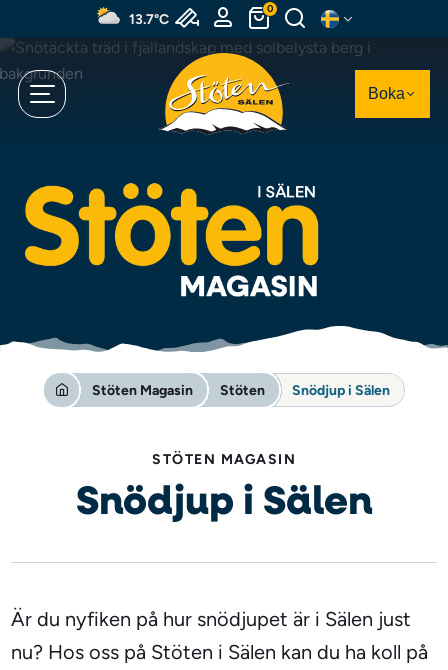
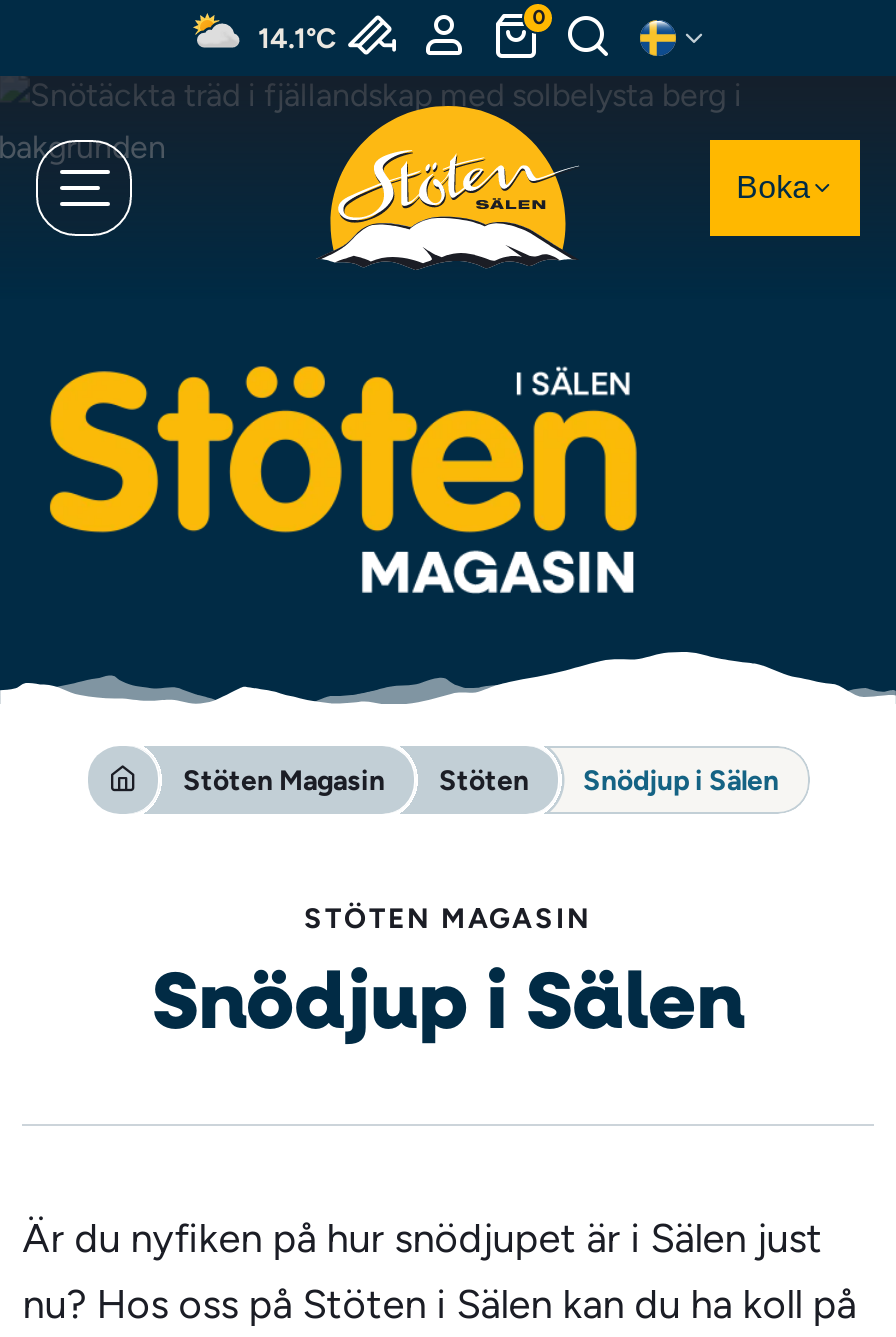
- 13.7°C
+ 14.1°C
